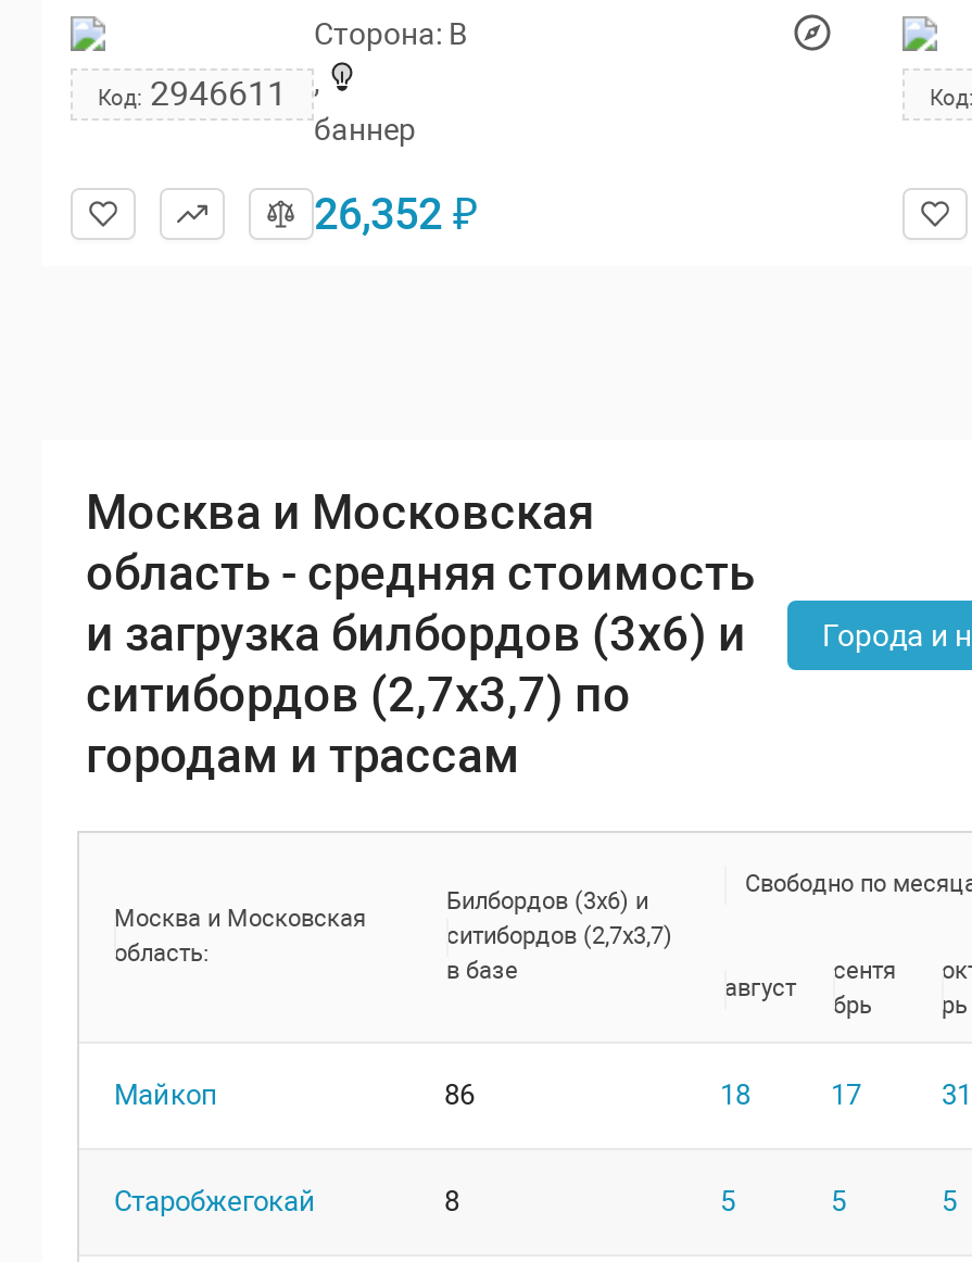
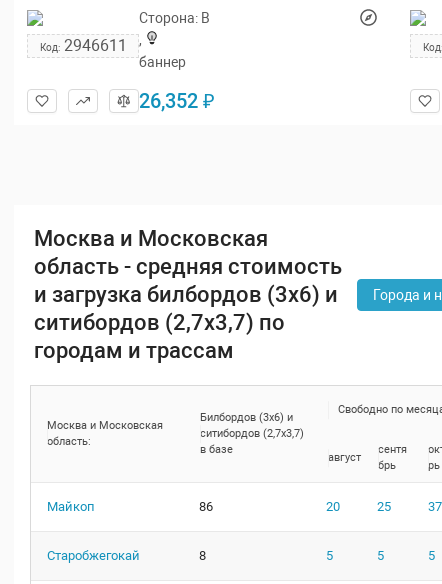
- 18
+ 20

- 17
+ 25

- 31
+ 37
